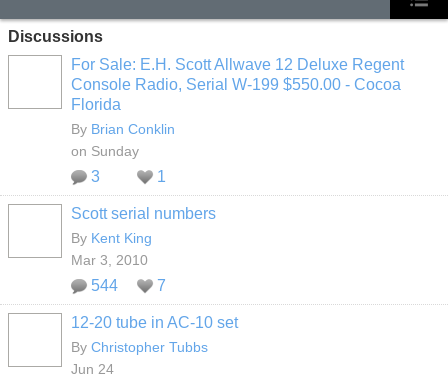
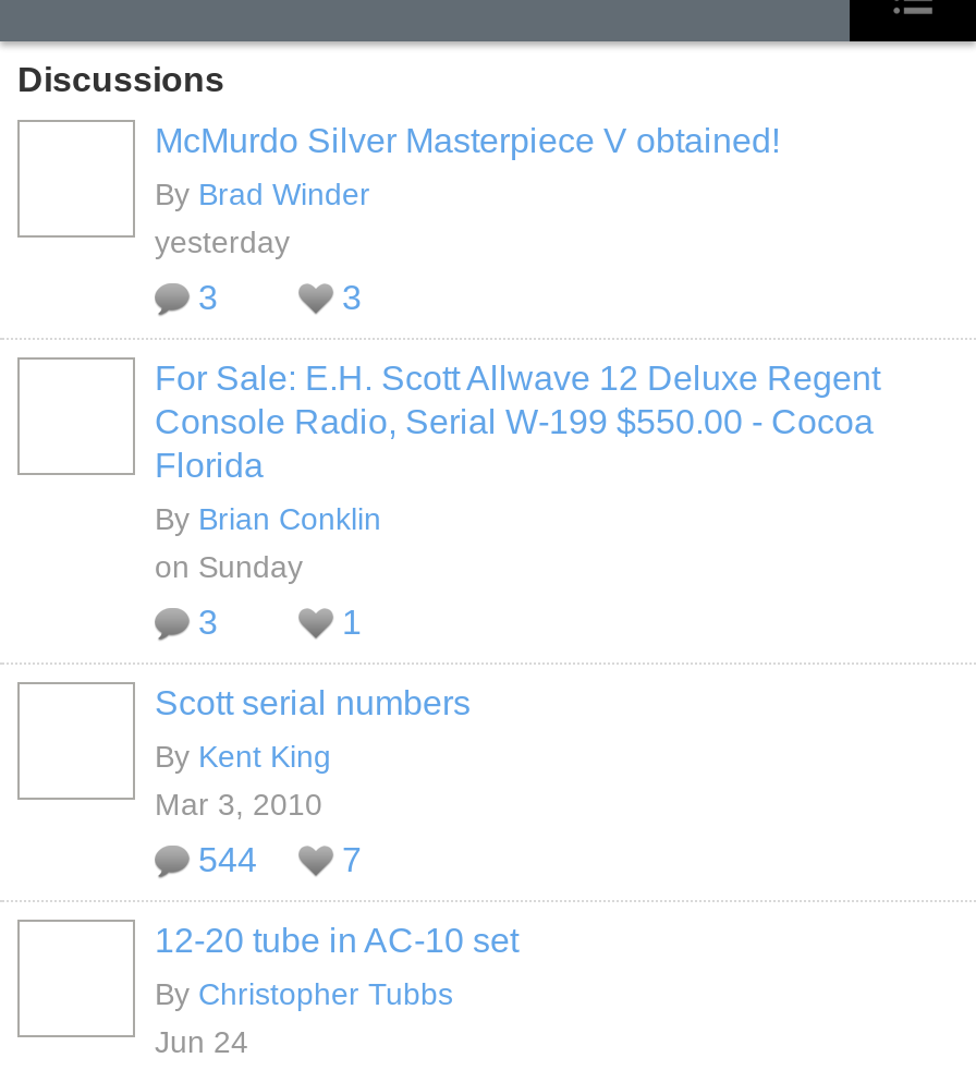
+ McMurdo Silver Masterpiece V obtained!
+ By Brad Winder
+ yesterday
+ 3
+ 3
